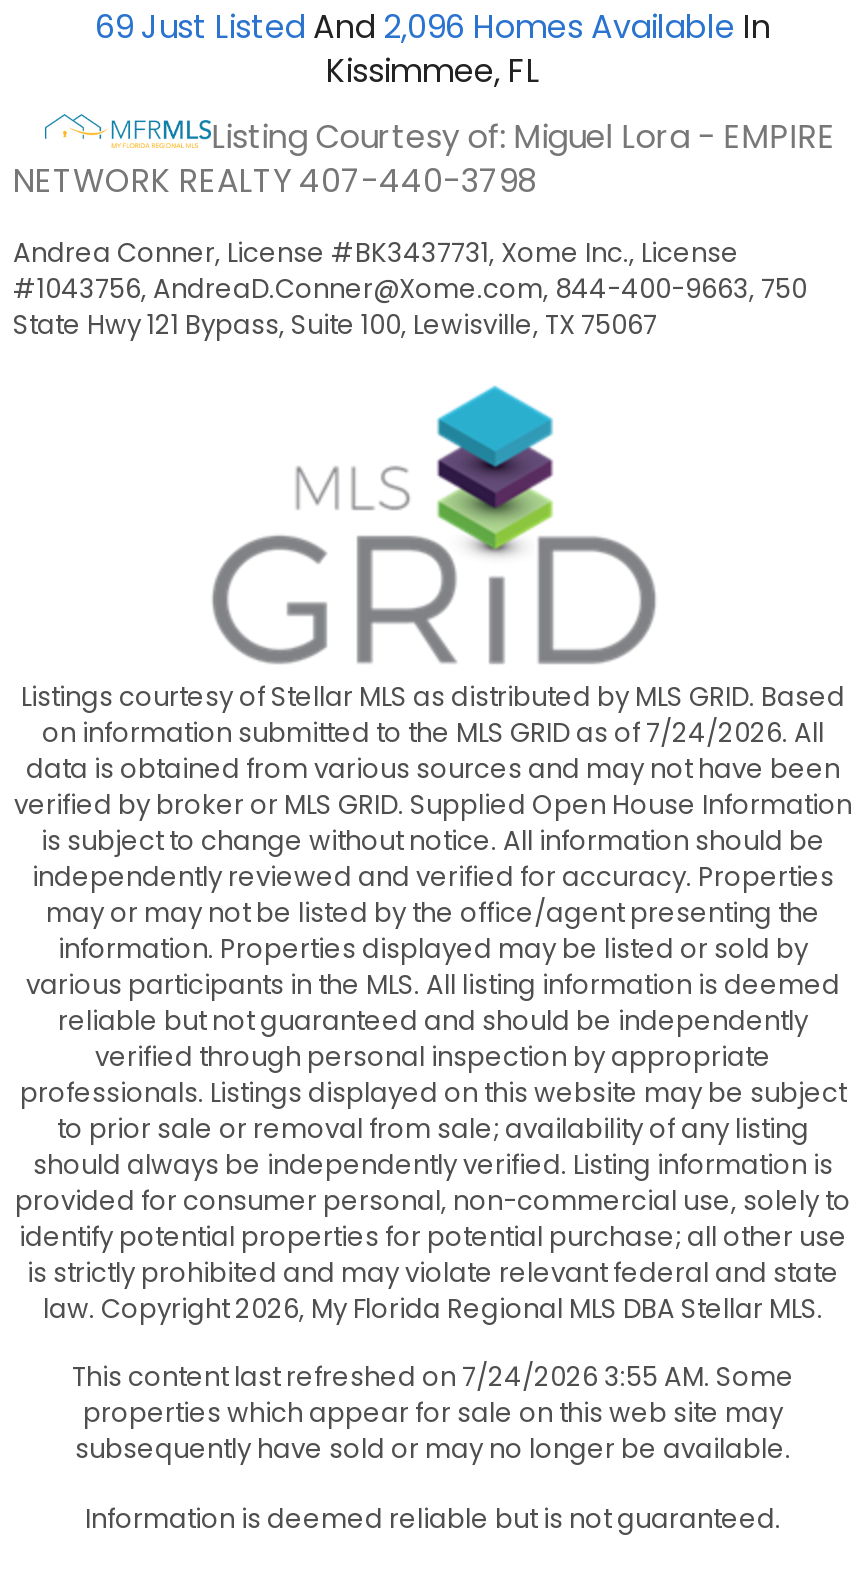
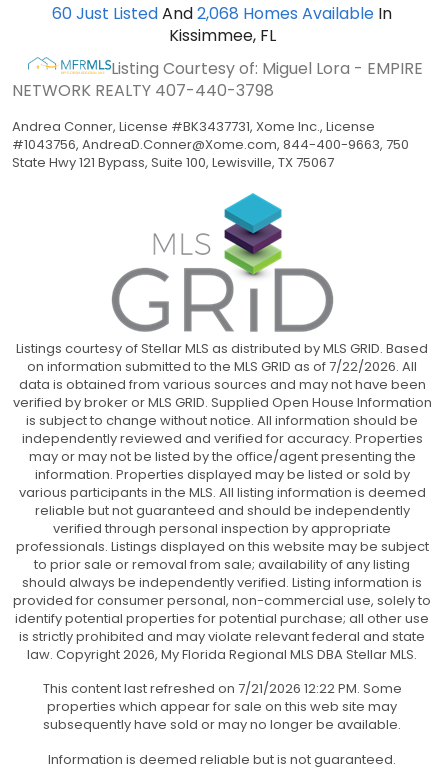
- 69 Just Listed And 2,096 Homes Available In
+ 60 Just Listed And 2,068 Homes Available In

- on information submitted to the MLS GRID as of 7/24/2026. All
+ on information submitted to the MLS GRID as of 7/22/2026. All

- This content last refreshed on 7/24/2026 3:55 AM. Some
+ This content last refreshed on 7/21/2026 12:22 PM. Some
